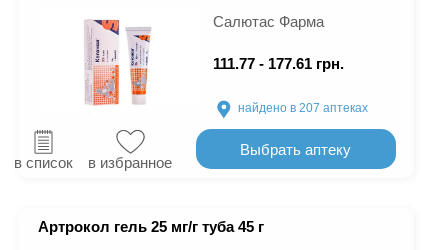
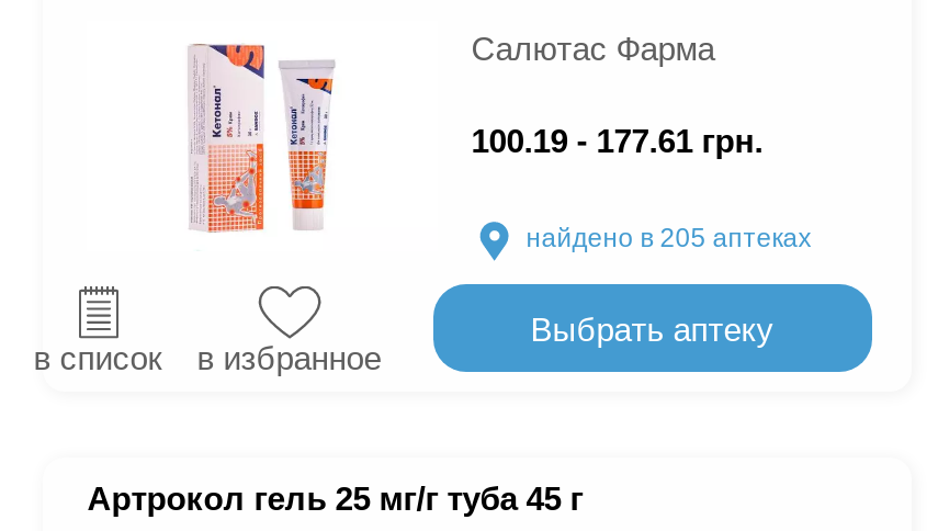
- 111.77 - 177.61 грн.
+ 100.19 - 177.61 грн.

- найдено в 207 аптеках
+ найдено в 205 аптеках
